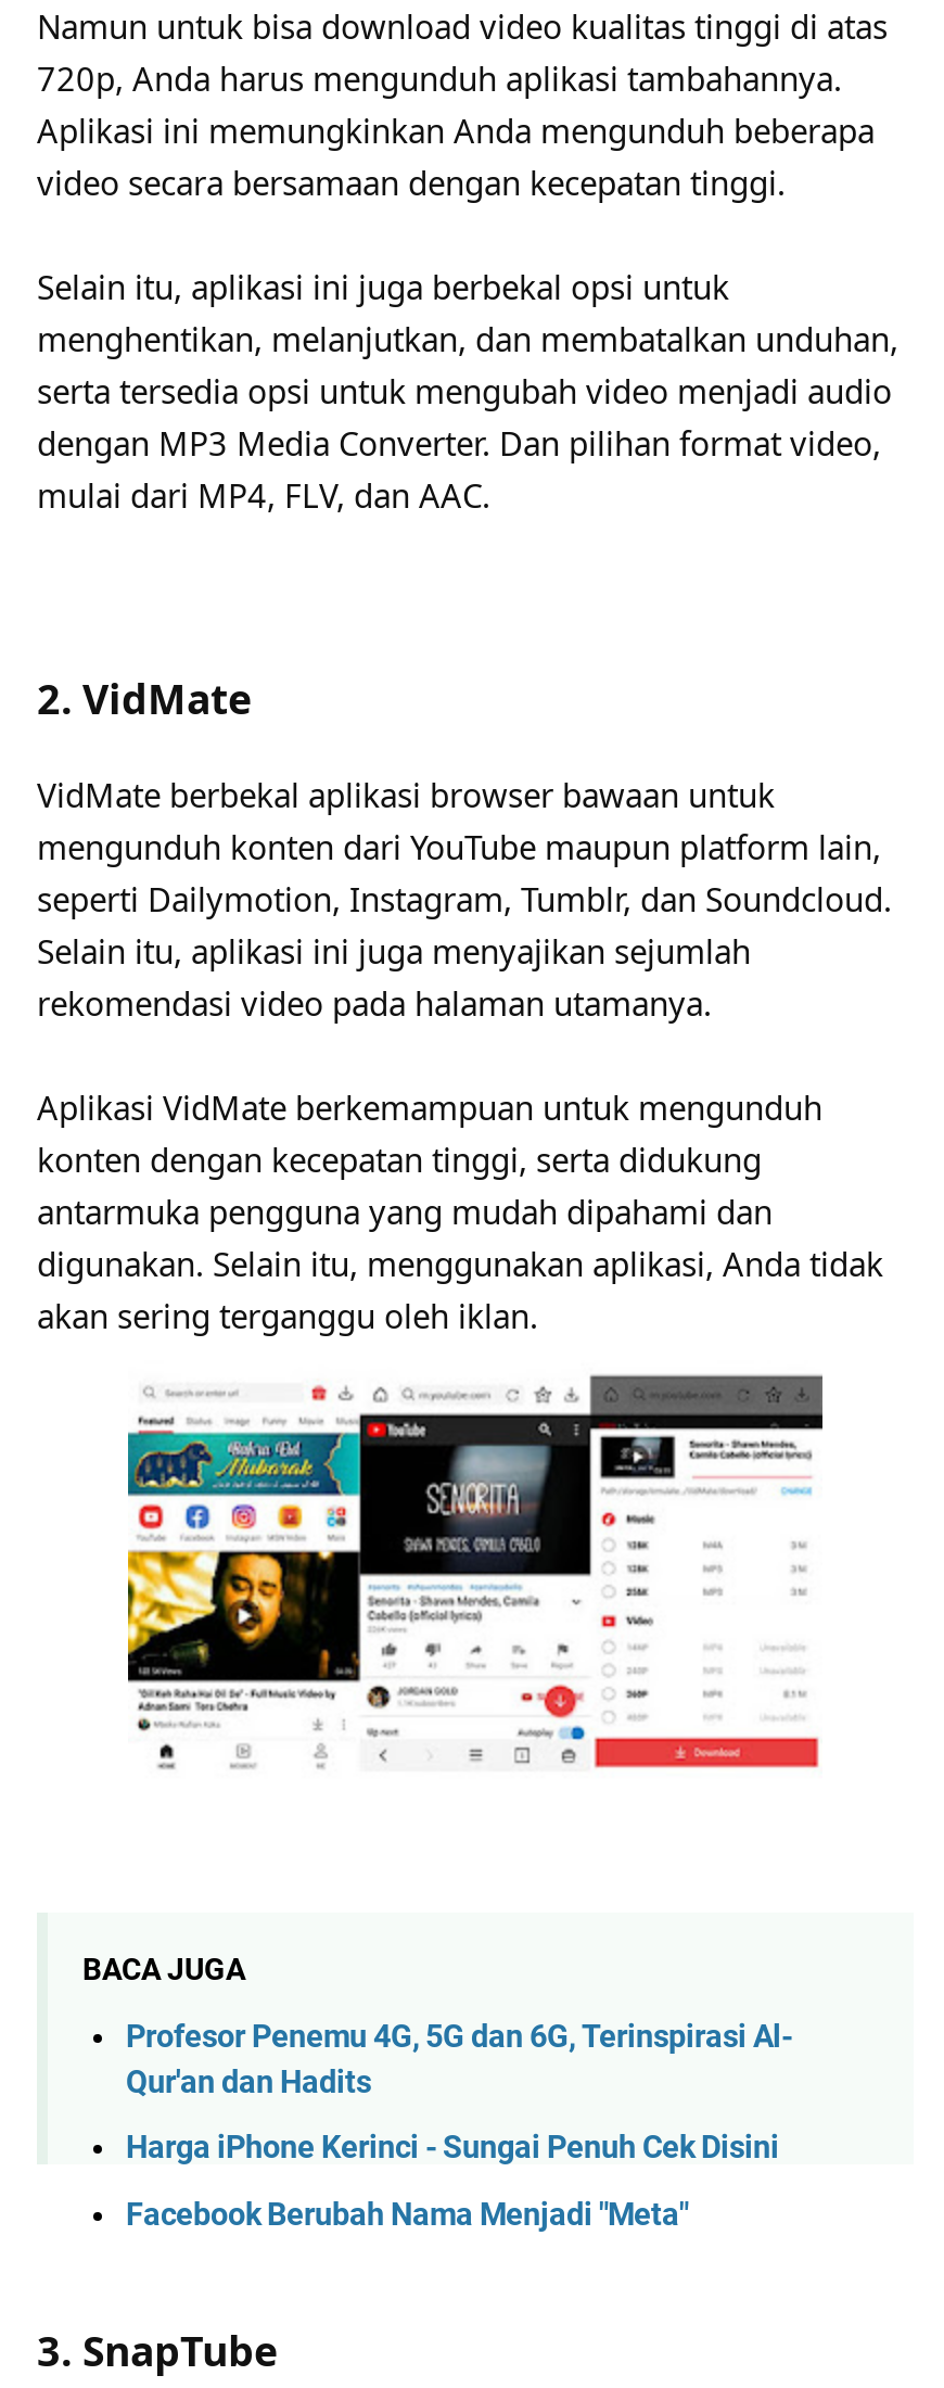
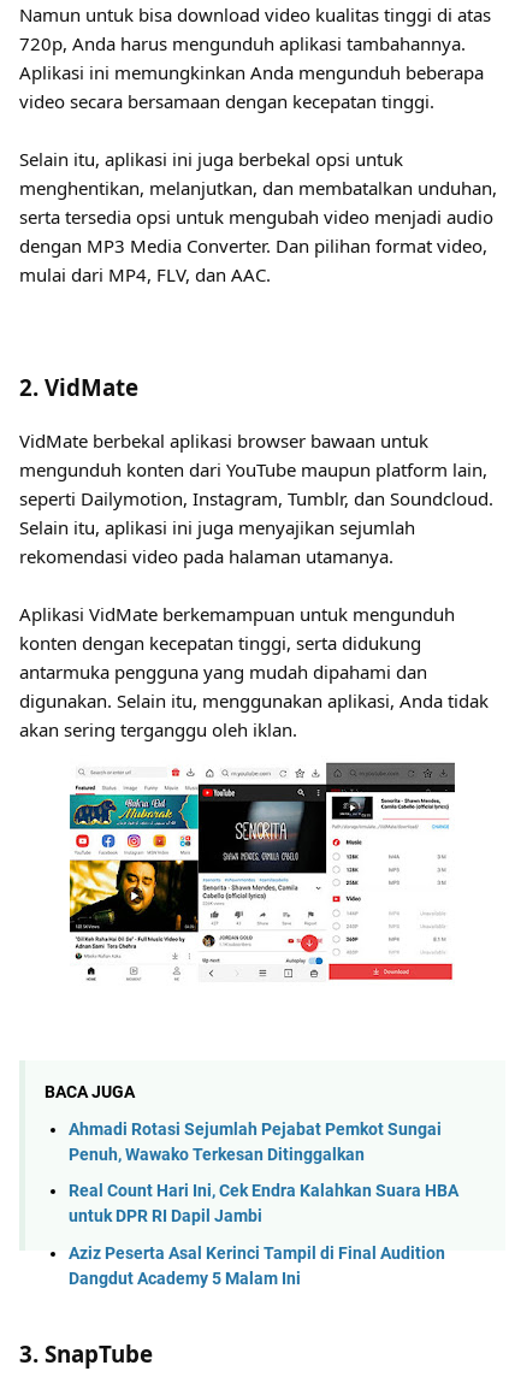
- Profesor Penemu 4G, 5G dan 6G, Terinspirasi Al-
- Qur'an dan Hadits
+ Ahmadi Rotasi Sejumlah Pejabat Pemkot Sungai
+ Penuh, Wawako Terkesan Ditinggalkan

- Harga iPhone Kerinci - Sungai Penuh Cek Disini
+ Real Count Hari Ini, Cek Endra Kalahkan Suara HBA
+ untuk DPR RI Dapil Jambi

- Facebook Berubah Nama Menjadi "Meta"
+ Aziz Peserta Asal Kerinci Tampil di Final Audition
+ Dangdut Academy 5 Malam Ini
